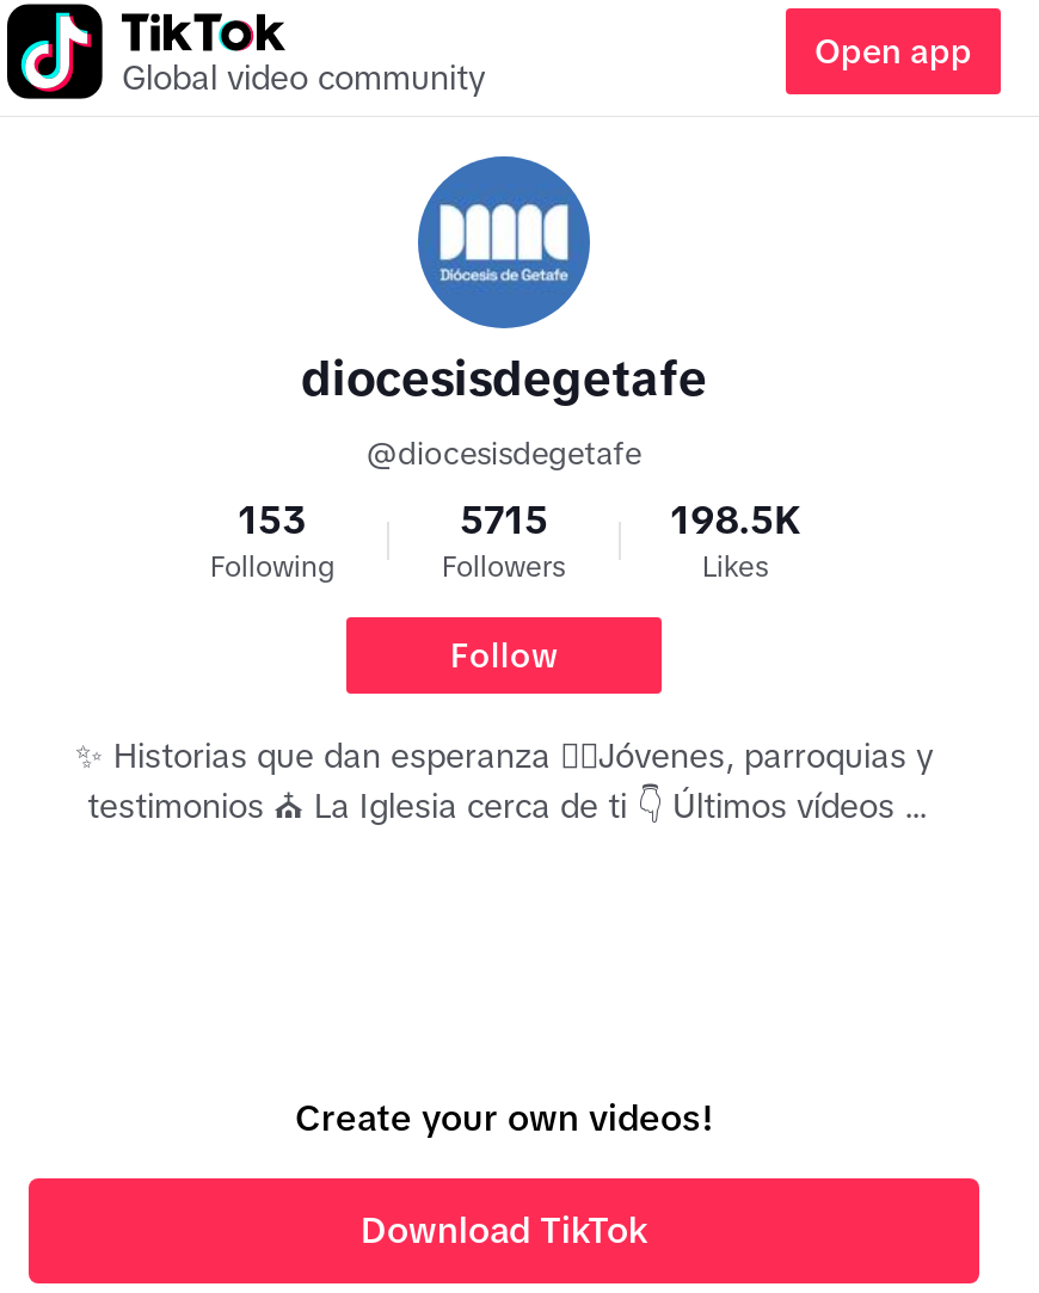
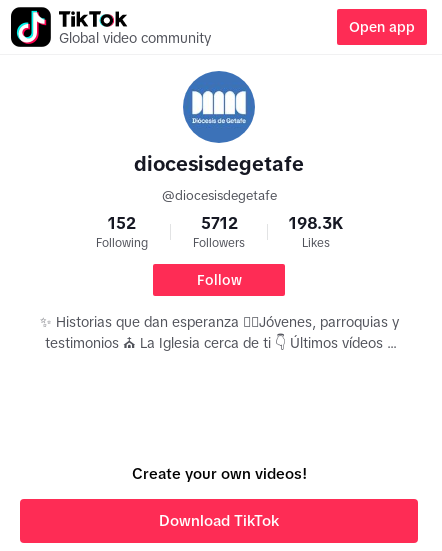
- 153
+ 152

- 5715
+ 5712

- 198.5K
+ 198.3K
